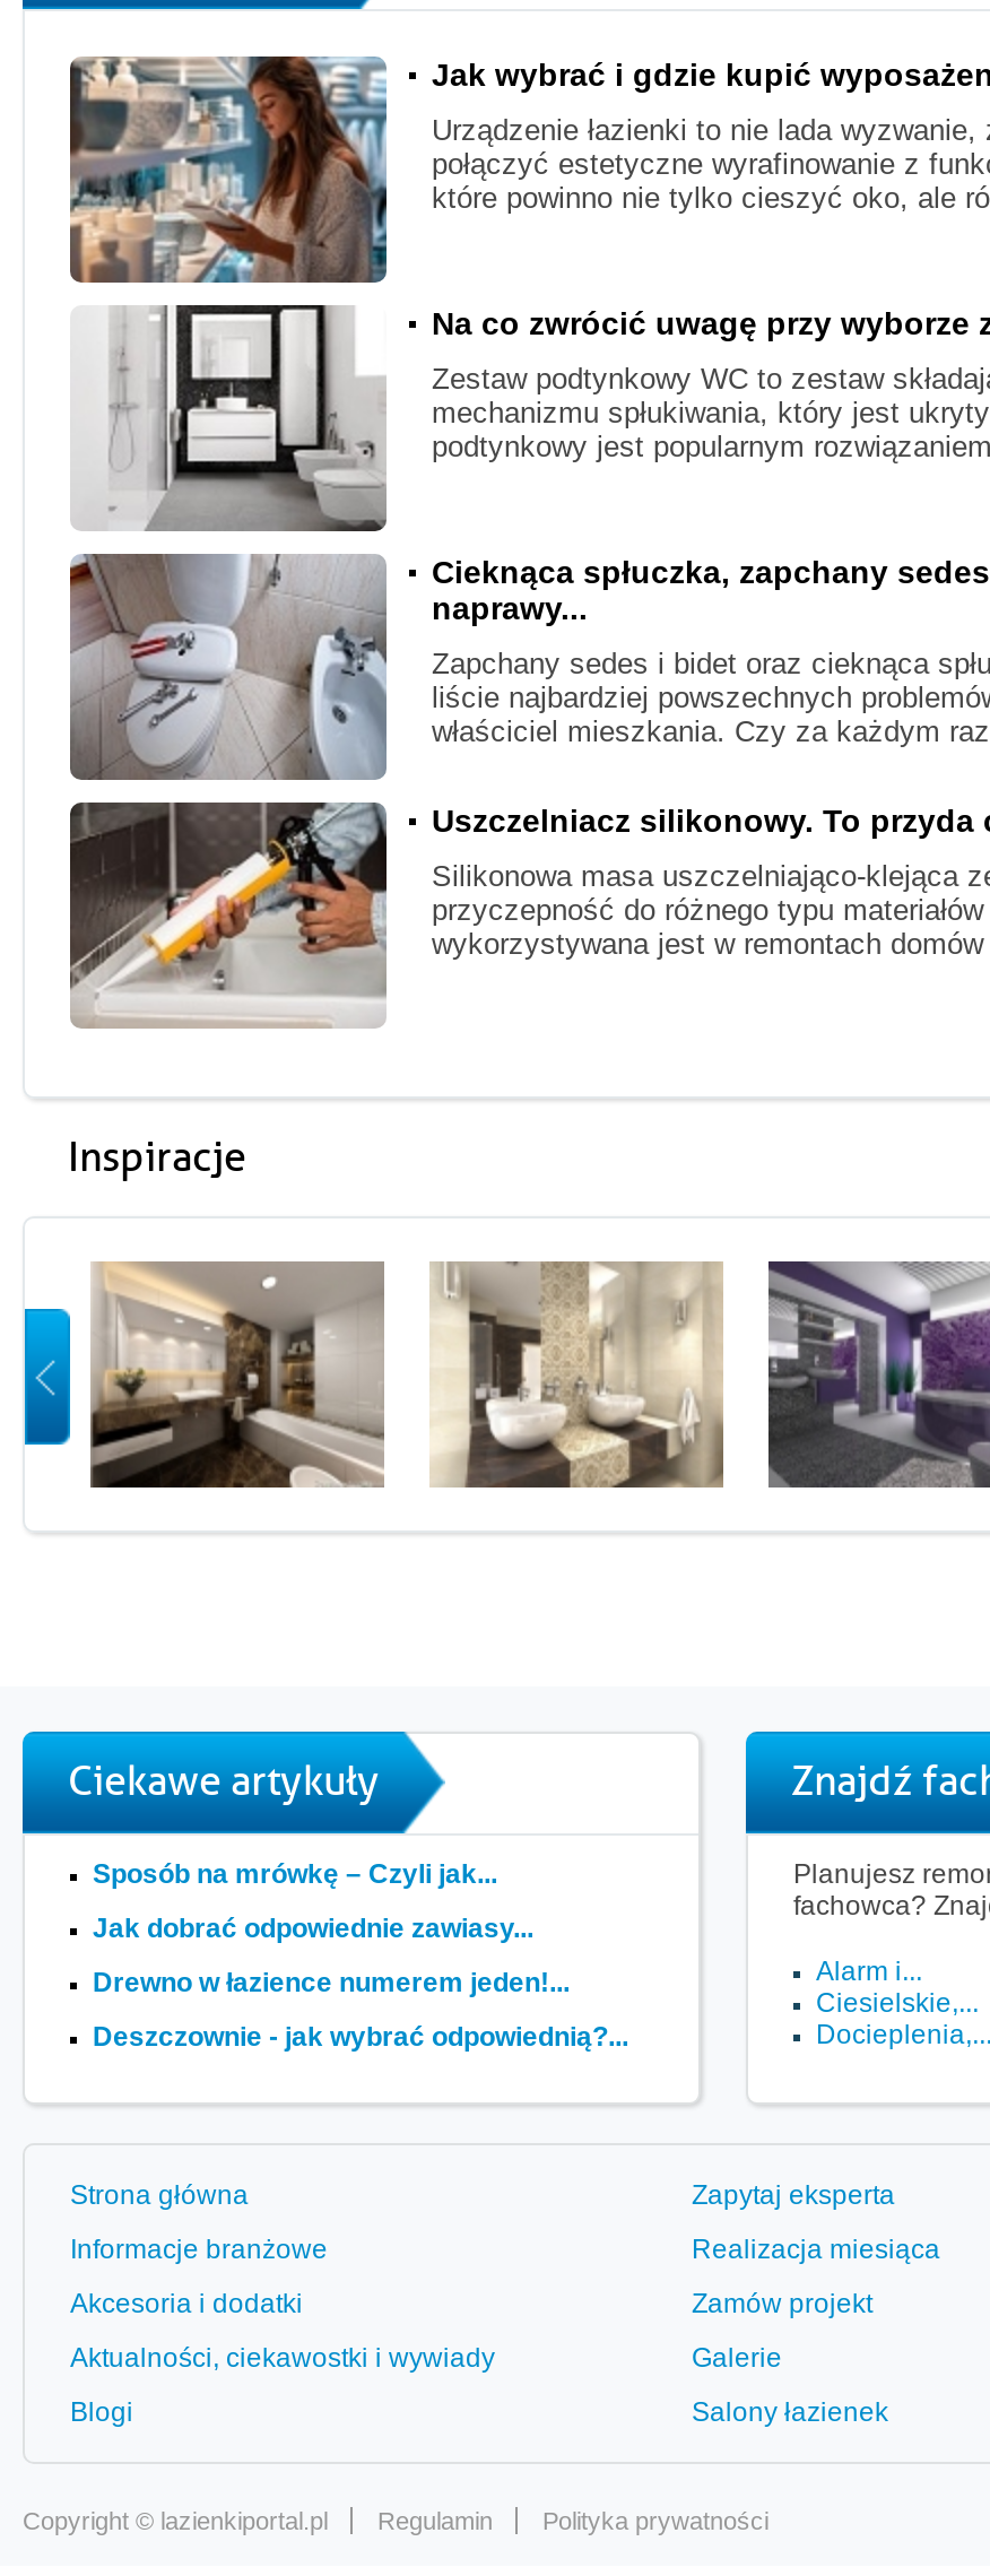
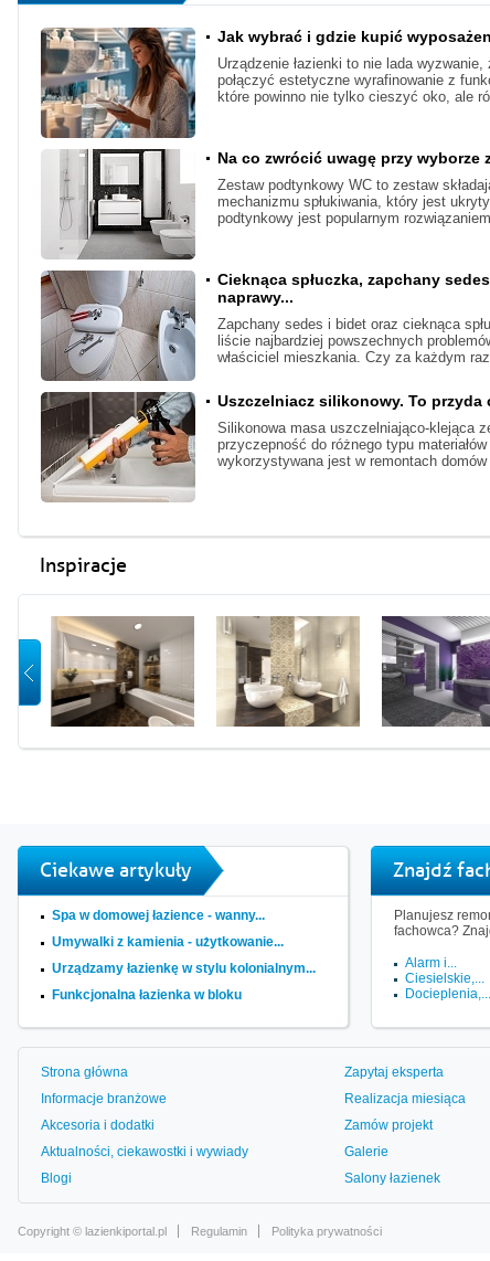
- Sposób na mrówkę – Czyli jak...
+ Spa w domowej łazience - wanny...

- Jak dobrać odpowiednie zawiasy...
+ Umywalki z kamienia - użytkowanie...

- Drewno w łazience numerem jeden!...
+ Urządzamy łazienkę w stylu kolonialnym...

- Deszczownie - jak wybrać odpowiednią?...
+ Funkcjonalna łazienka w bloku
